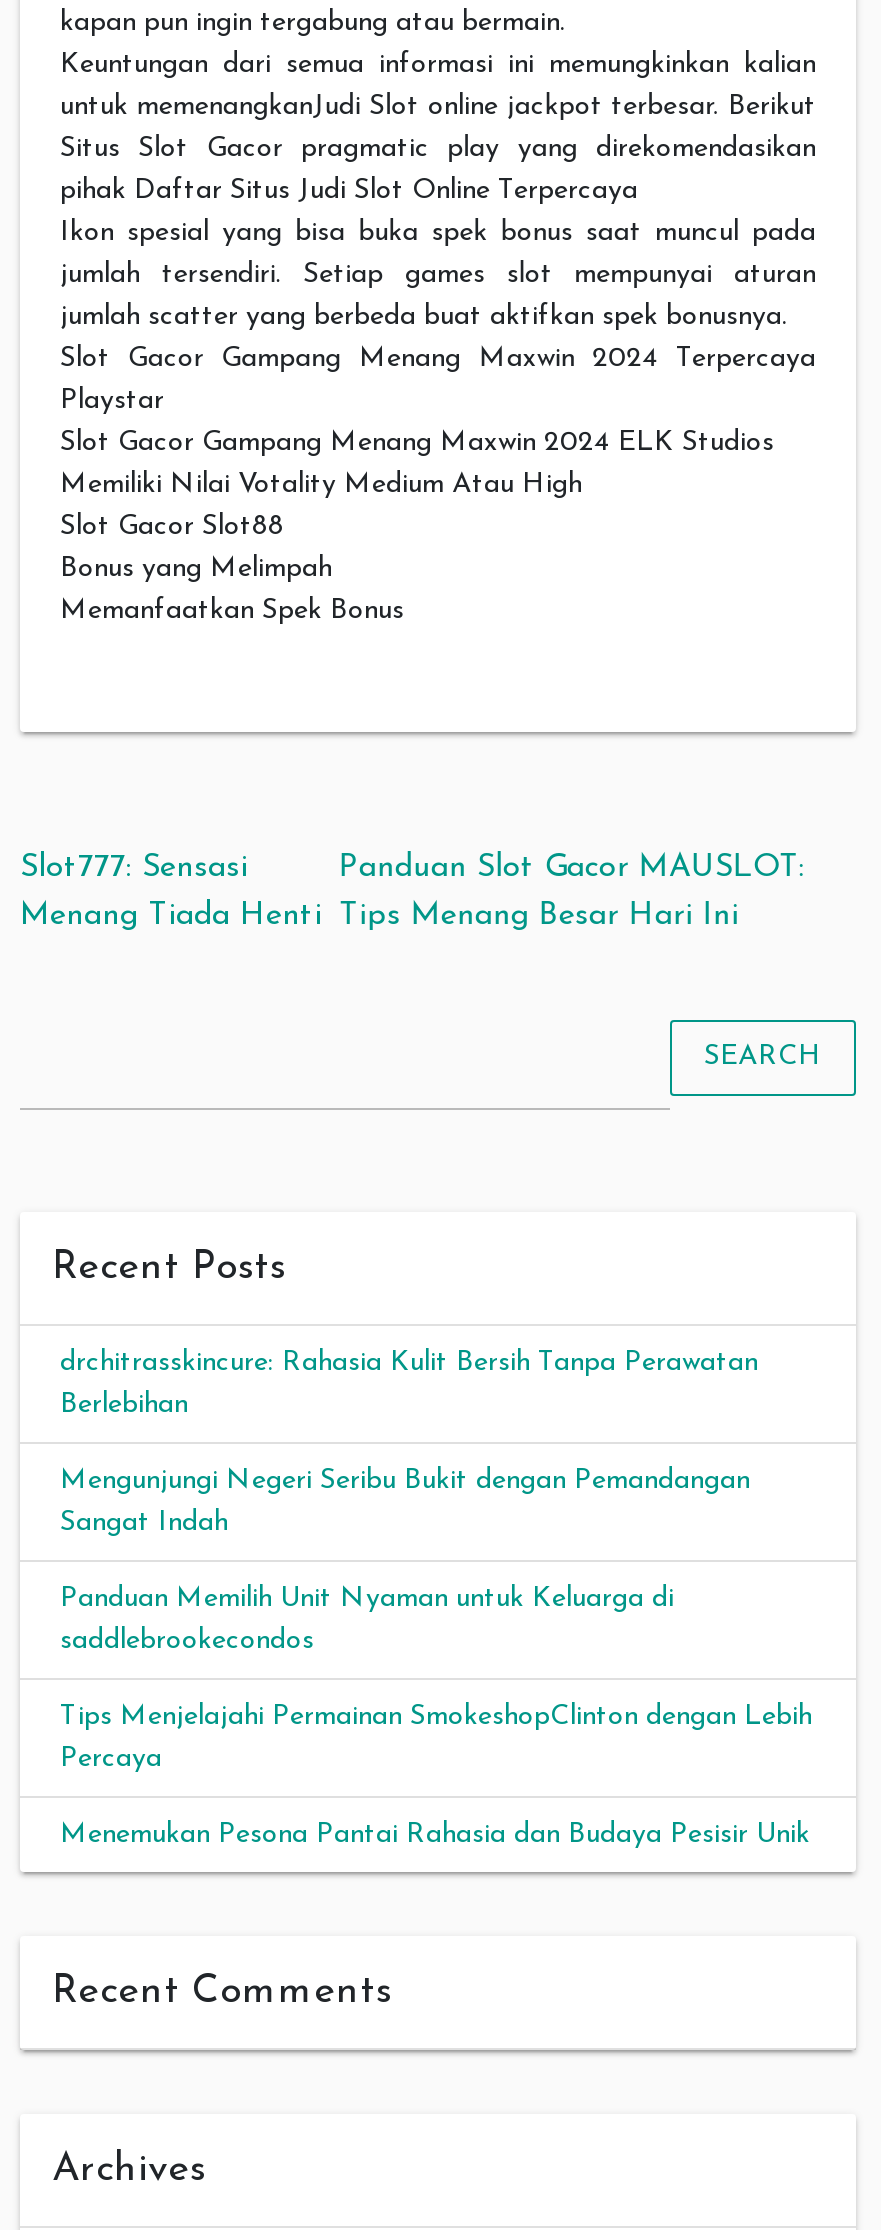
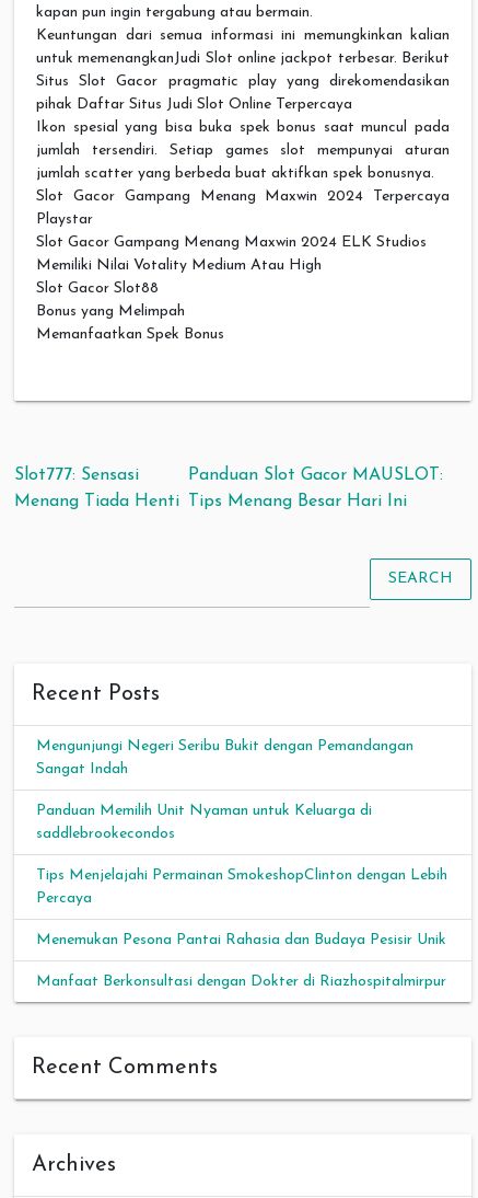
- drchitrasskincure: Rahasia Kulit Bersih Tanpa Perawatan
- Berlebihan

moved up: Mengunjungi Negeri Seribu Bukit dengan Pemandangan | Sangat Indah | Panduan Memilih Unit Nyaman untuk Keluarga di | saddlebrookecondos | Tips Menjelajahi Permainan SmokeshopClinton dengan Lebih | Percaya | Menemukan Pesona Pantai Rahasia dan Budaya Pesisir Unik

+ Manfaat Berkonsultasi dengan Dokter di Riazhospitalmirpur
